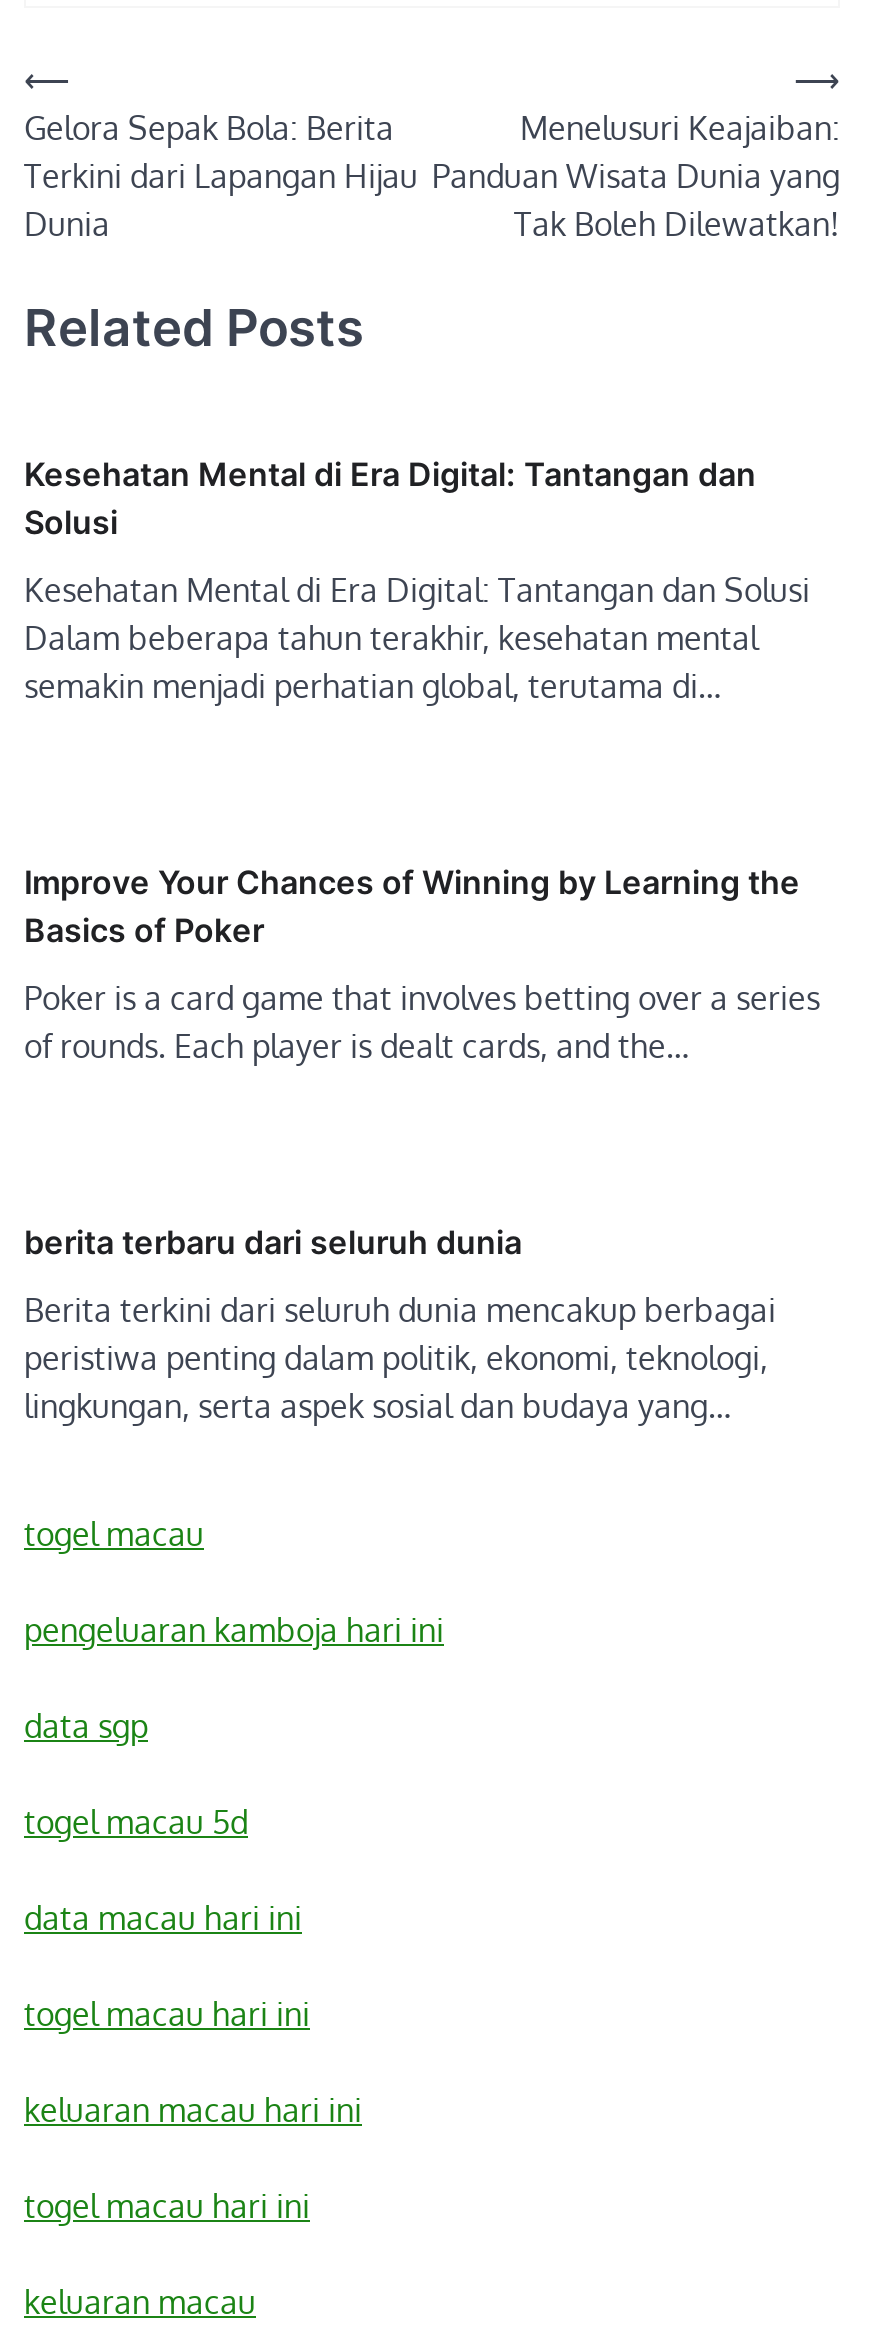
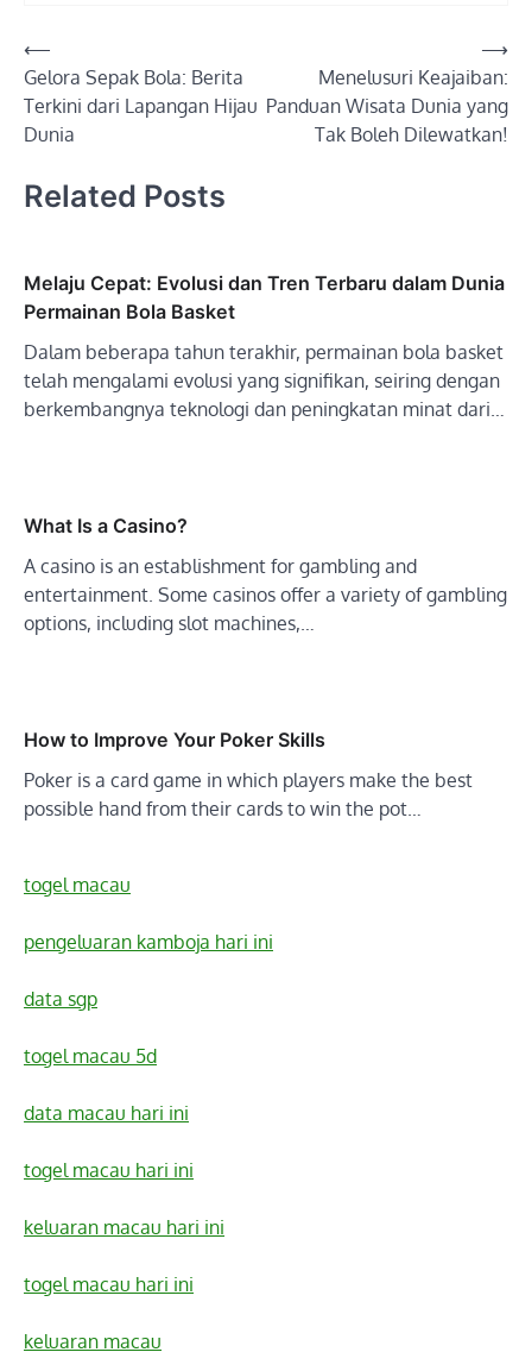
- Kesehatan Mental di Era Digital: Tantangan dan
- Solusi
+ Melaju Cepat: Evolusi dan Tren Terbaru dalam Dunia
+ Permainan Bola Basket

- Kesehatan Mental di Era Digital: Tantangan dan Solusi
- Dalam beberapa tahun terakhir, kesehatan mental
- semakin menjadi perhatian global, terutama di…
+ Dalam beberapa tahun terakhir, permainan bola basket
+ telah mengalami evolusi yang signifikan, seiring dengan
+ berkembangnya teknologi dan peningkatan minat dari…

- Improve Your Chances of Winning by Learning the
- Basics of Poker
+ What Is a Casino?

- Poker is a card game that involves betting over a series
- of rounds. Each player is dealt cards, and the…
+ A casino is an establishment for gambling and
+ entertainment. Some casinos offer a variety of gambling
+ options, including slot machines,…

- berita terbaru dari seluruh dunia
+ How to Improve Your Poker Skills

- Berita terkini dari seluruh dunia mencakup berbagai
- peristiwa penting dalam politik, ekonomi, teknologi,
- lingkungan, serta aspek sosial dan budaya yang…
+ Poker is a card game in which players make the best
+ possible hand from their cards to win the pot…
